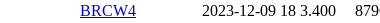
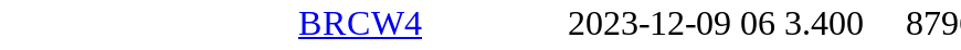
- 2023-12-09 18 3.400
+ 2023-12-09 06 3.400
